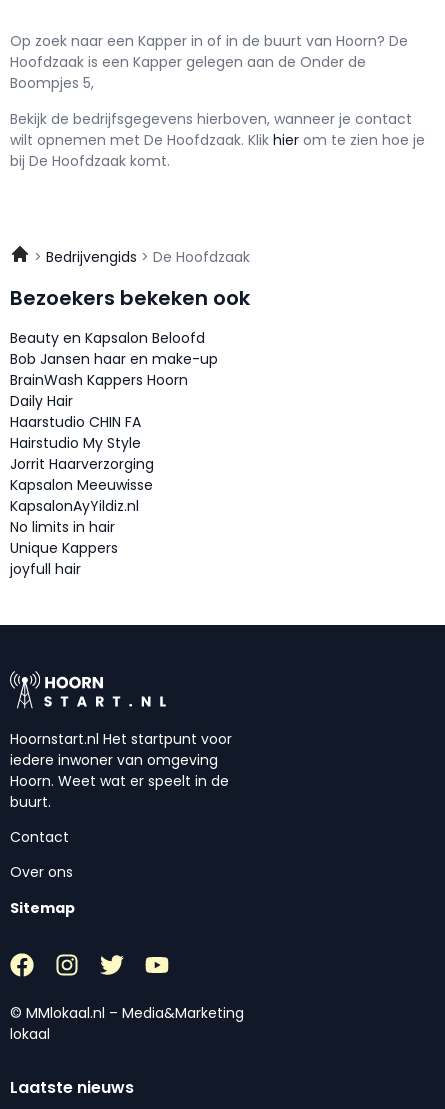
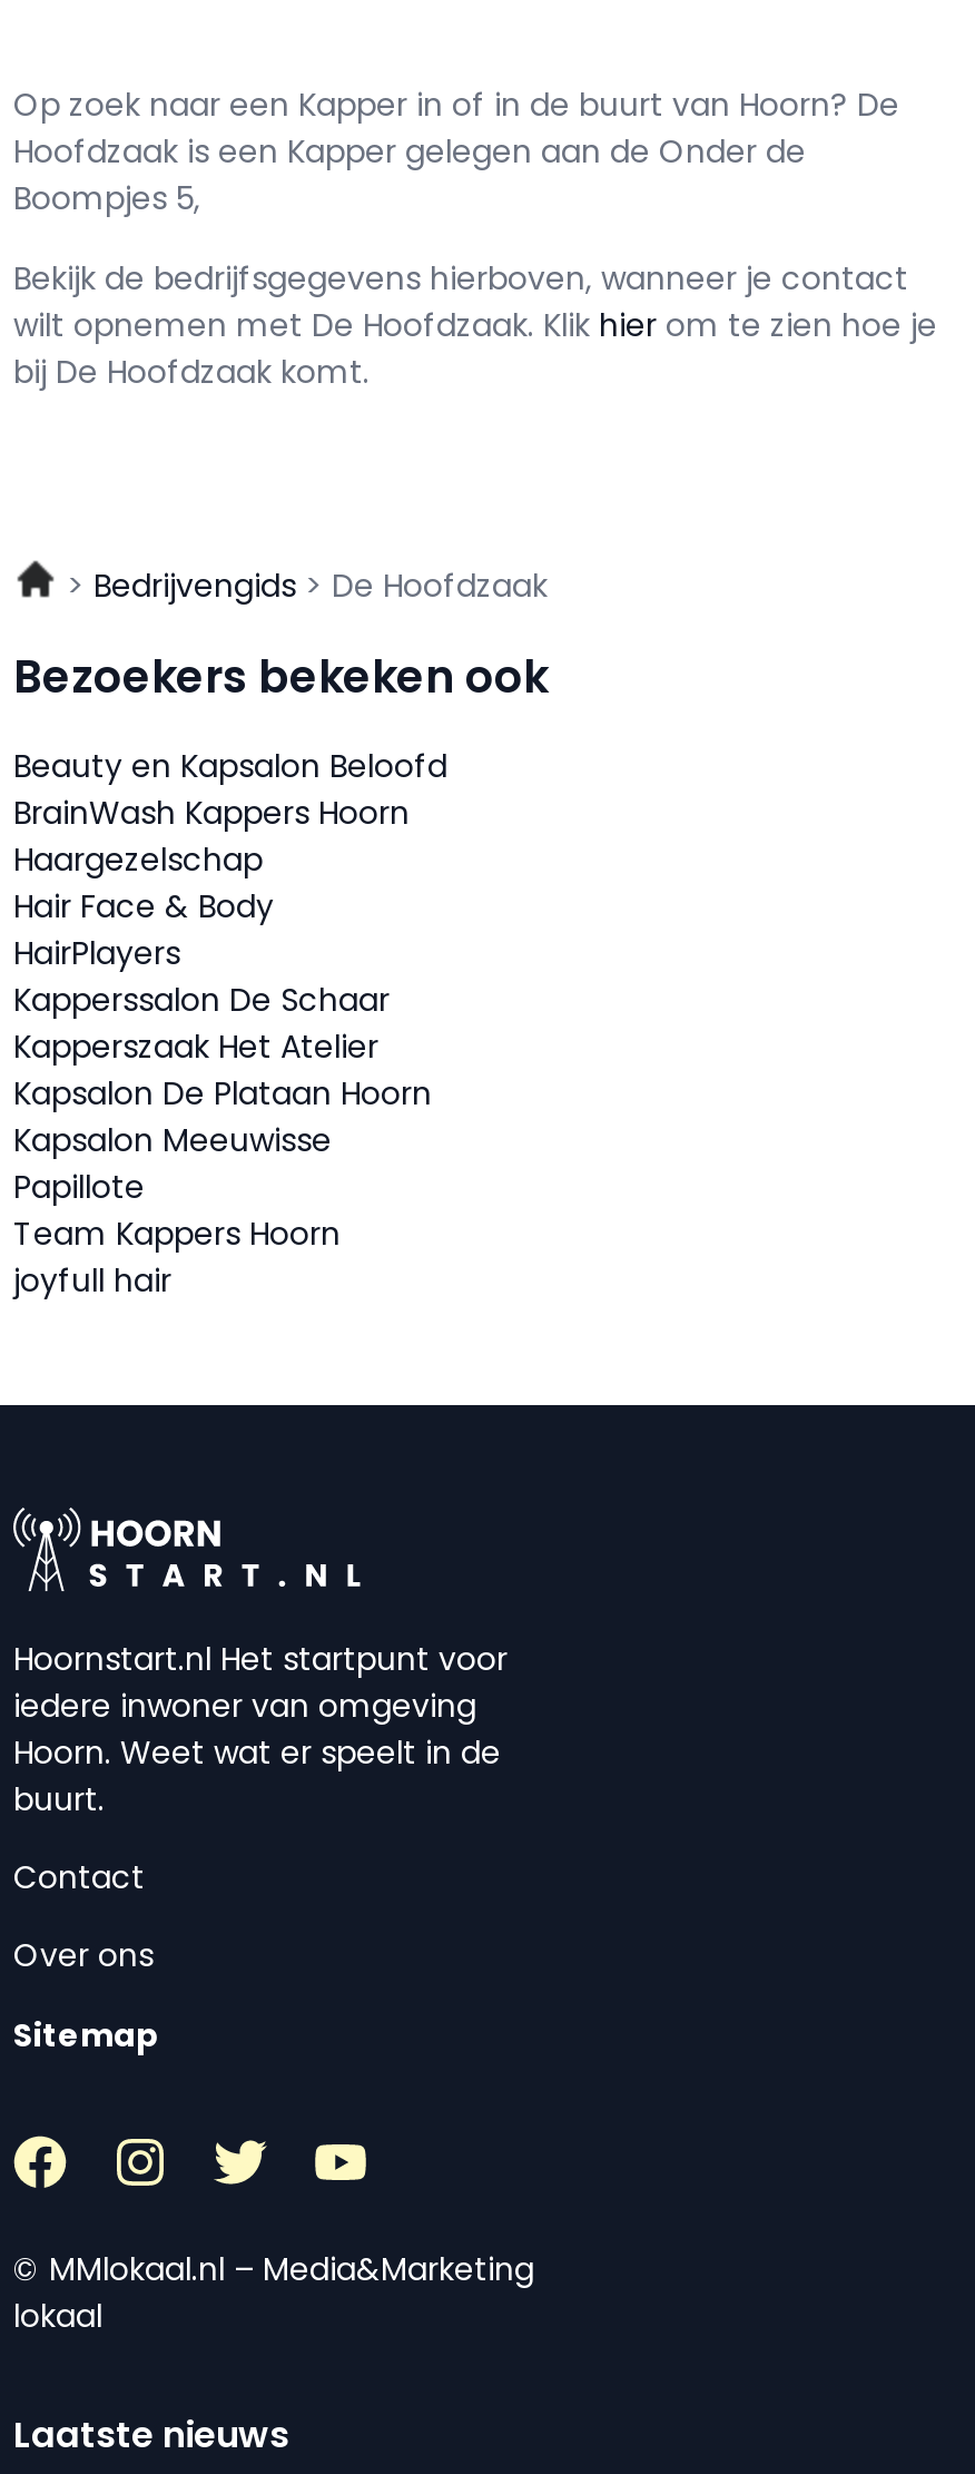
- Bob Jansen haar en make-up

moved up: BrainWash Kappers Hoorn

- Daily Hair
- Haarstudio CHIN FA
- Hairstudio My Style
- Jorrit Haarverzorging
+ Haargezelschap
+ Hair Face & Body
+ HairPlayers
+ Kapperssalon De Schaar
+ Kapperszaak Het Atelier
+ Kapsalon De Plataan Hoorn

moved down: Kapsalon Meeuwisse

- KapsalonAyYildiz.nl
- No limits in hair
- Unique Kappers
+ Papillote
+ Team Kappers Hoorn
